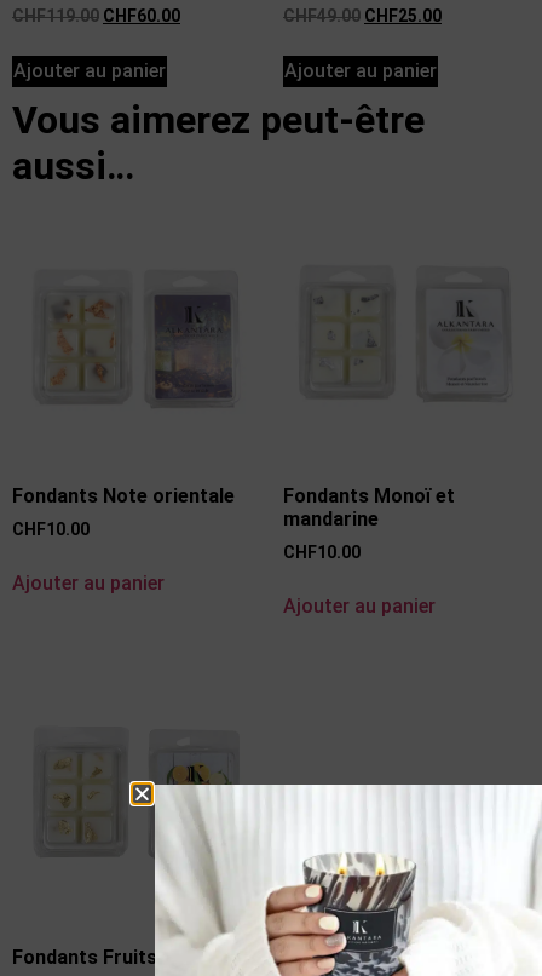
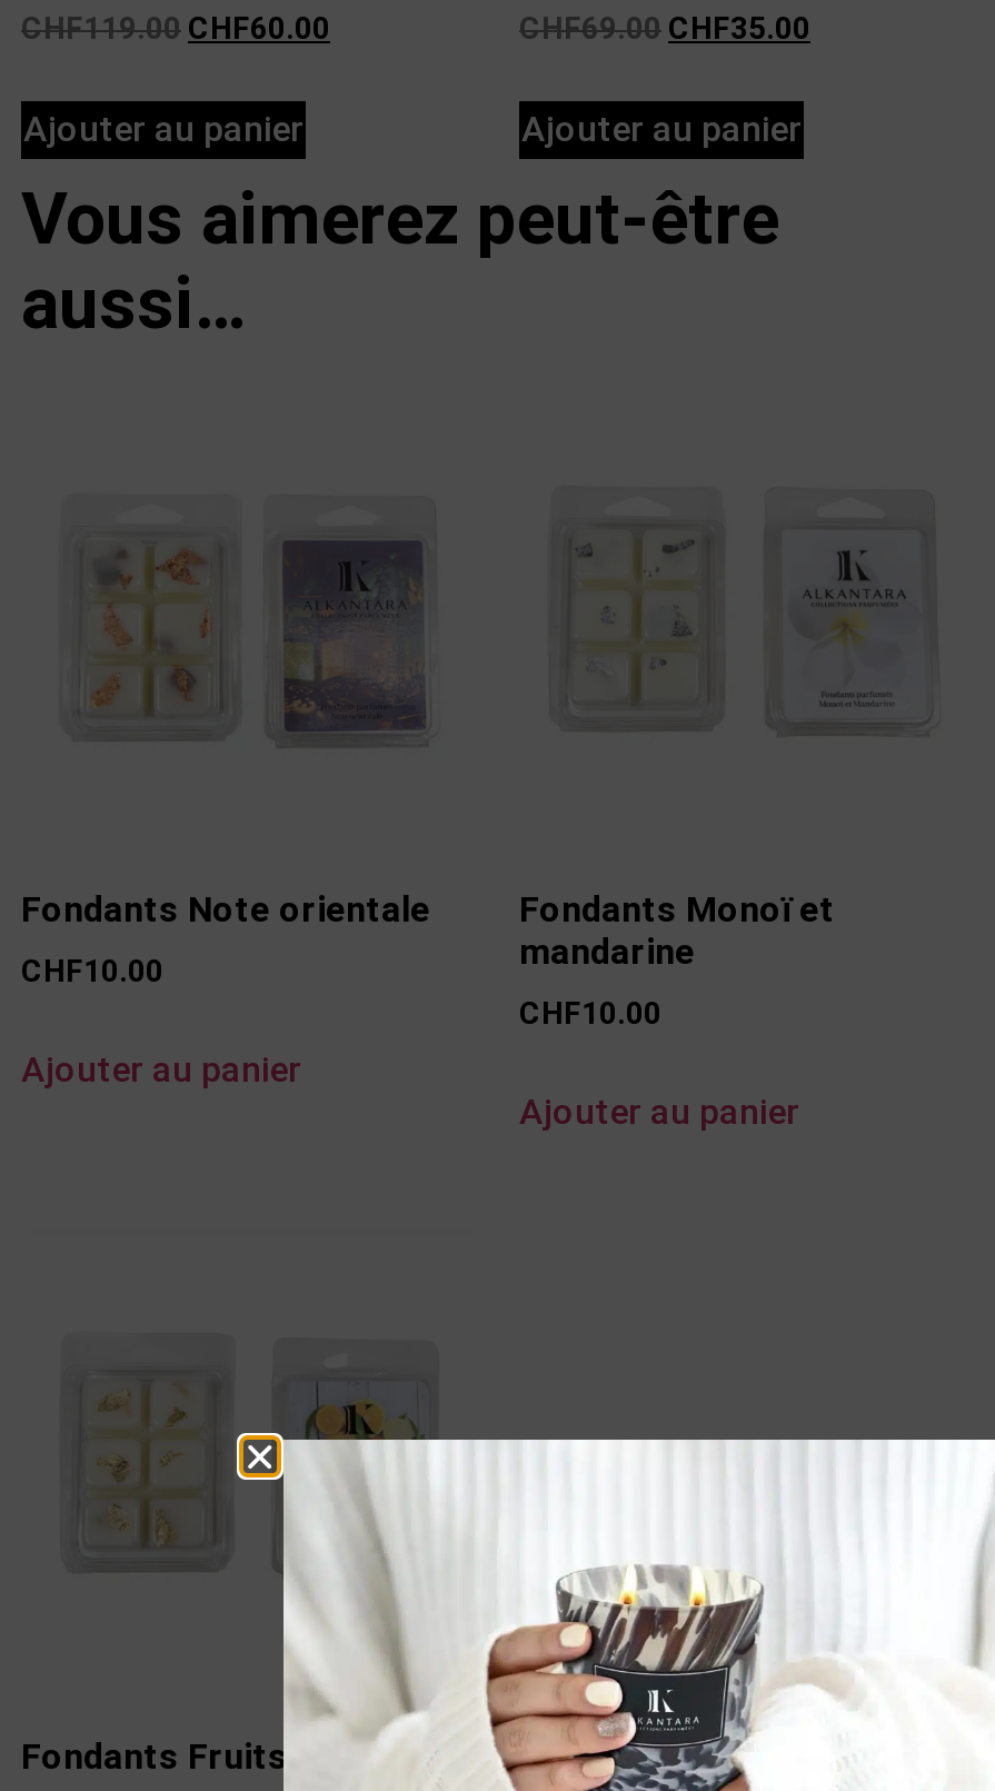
- CHF49.00 CHF25.00
+ CHF69.00 CHF35.00
